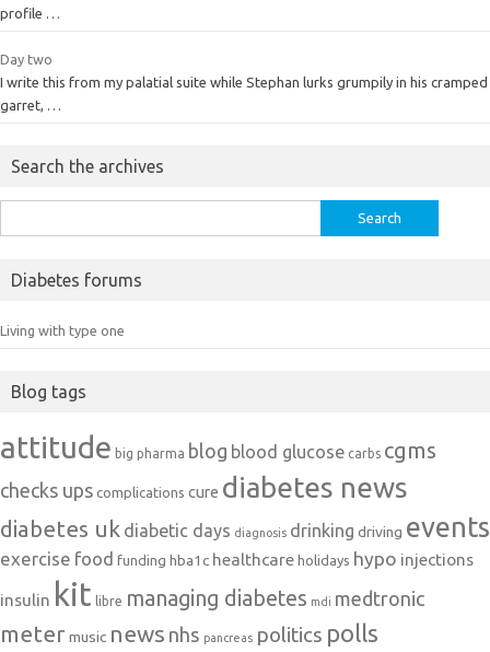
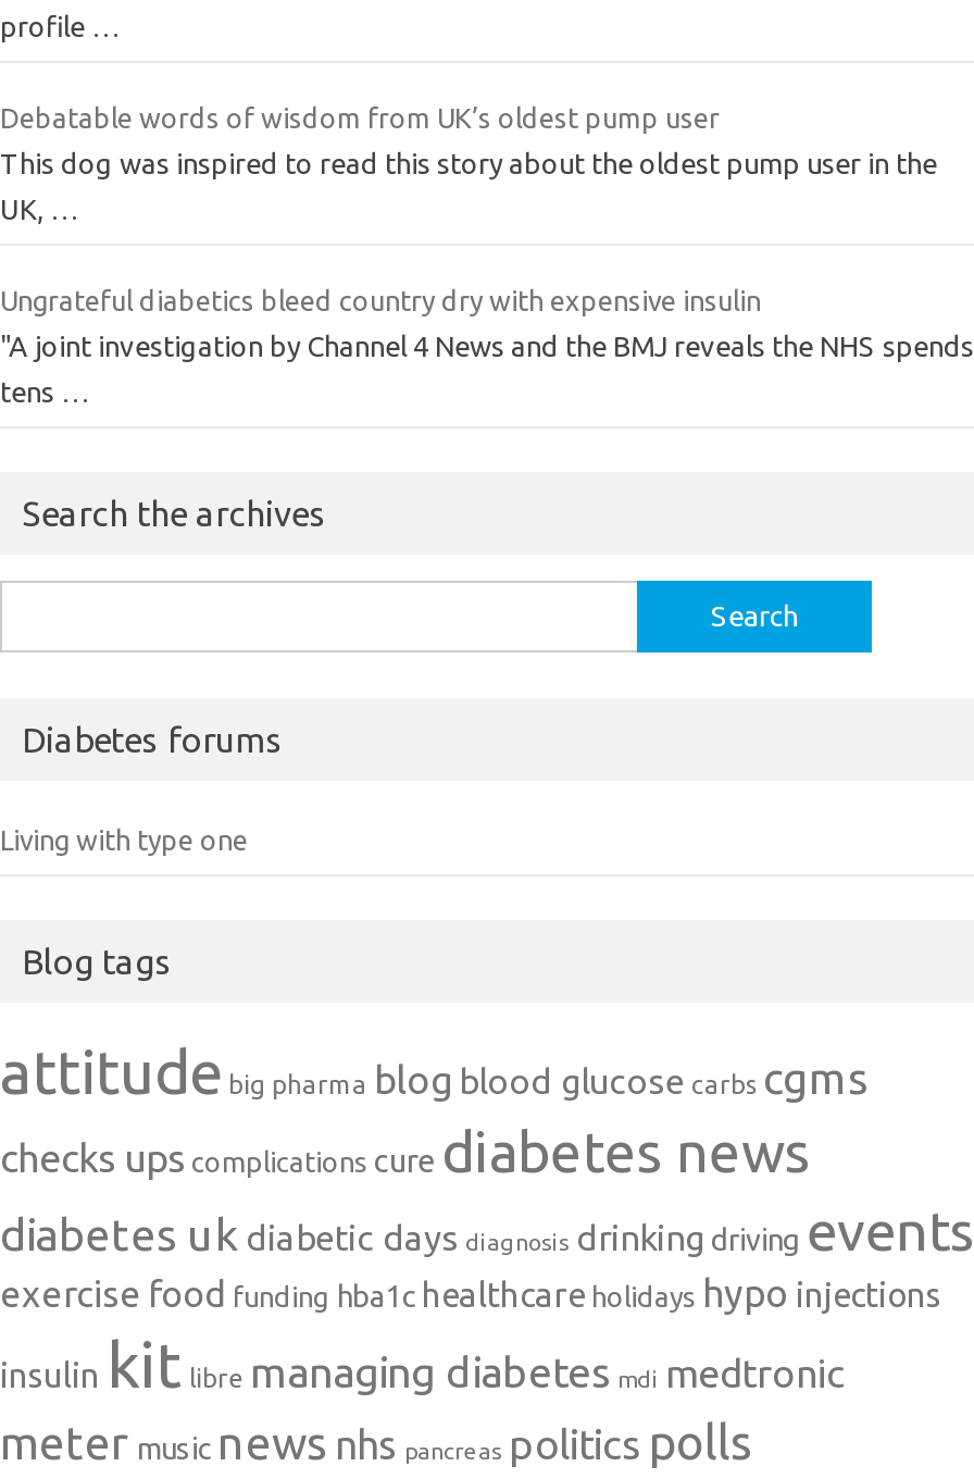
- Day two
- I write this from my palatial suite while Stephan lurks grumpily in his cramped
- garret, …
+ Debatable words of wisdom from UK’s oldest pump user
+ This dog was inspired to read this story about the oldest pump user in the
+ UK, …
+ Ungrateful diabetics bleed country dry with expensive insulin
+ "A joint investigation by Channel 4 News and the BMJ reveals the NHS spends
+ tens …
